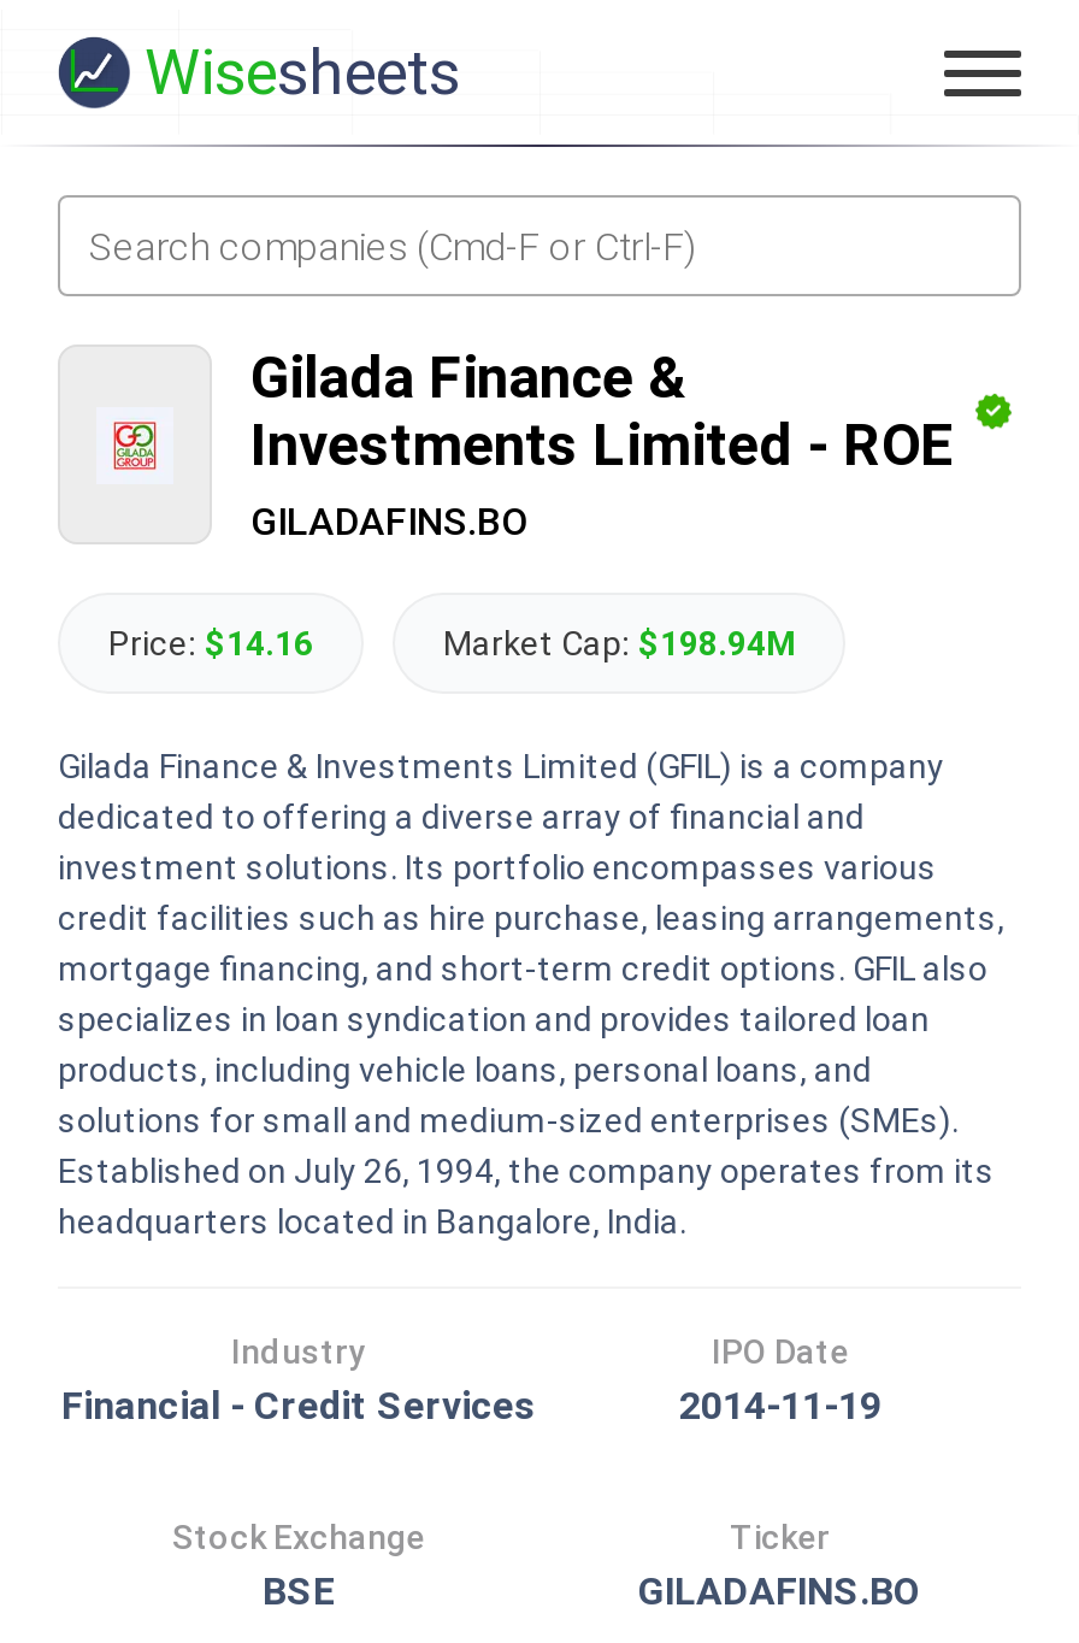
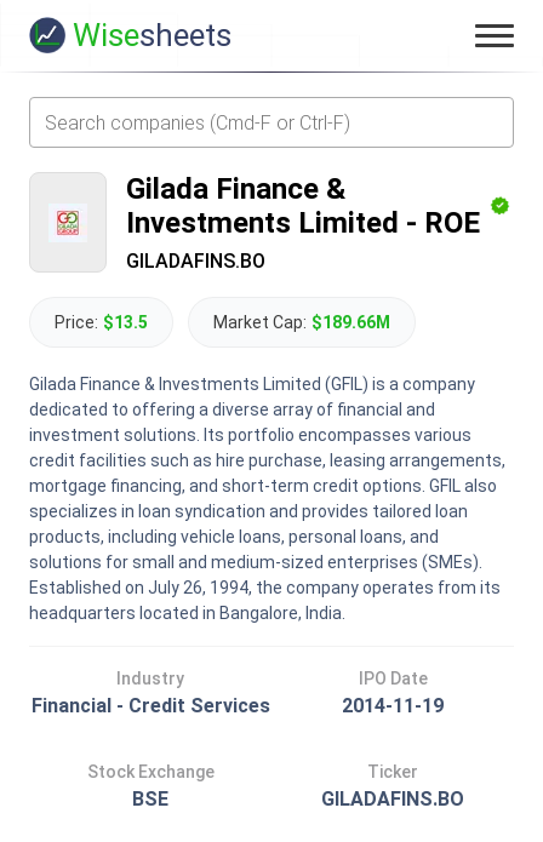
- Price: $14.16
+ Price: $13.5

- Market Cap: $198.94M
+ Market Cap: $189.66M
